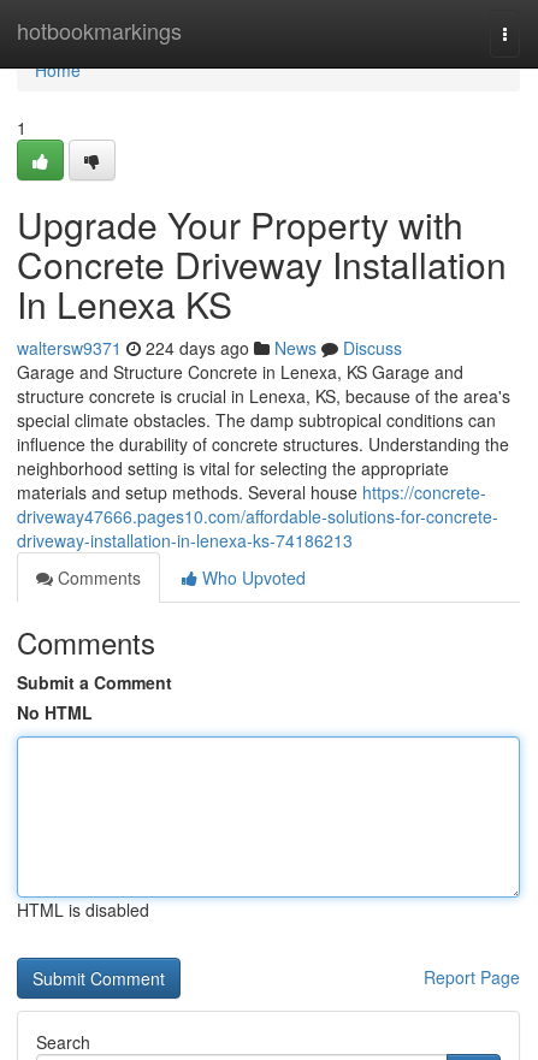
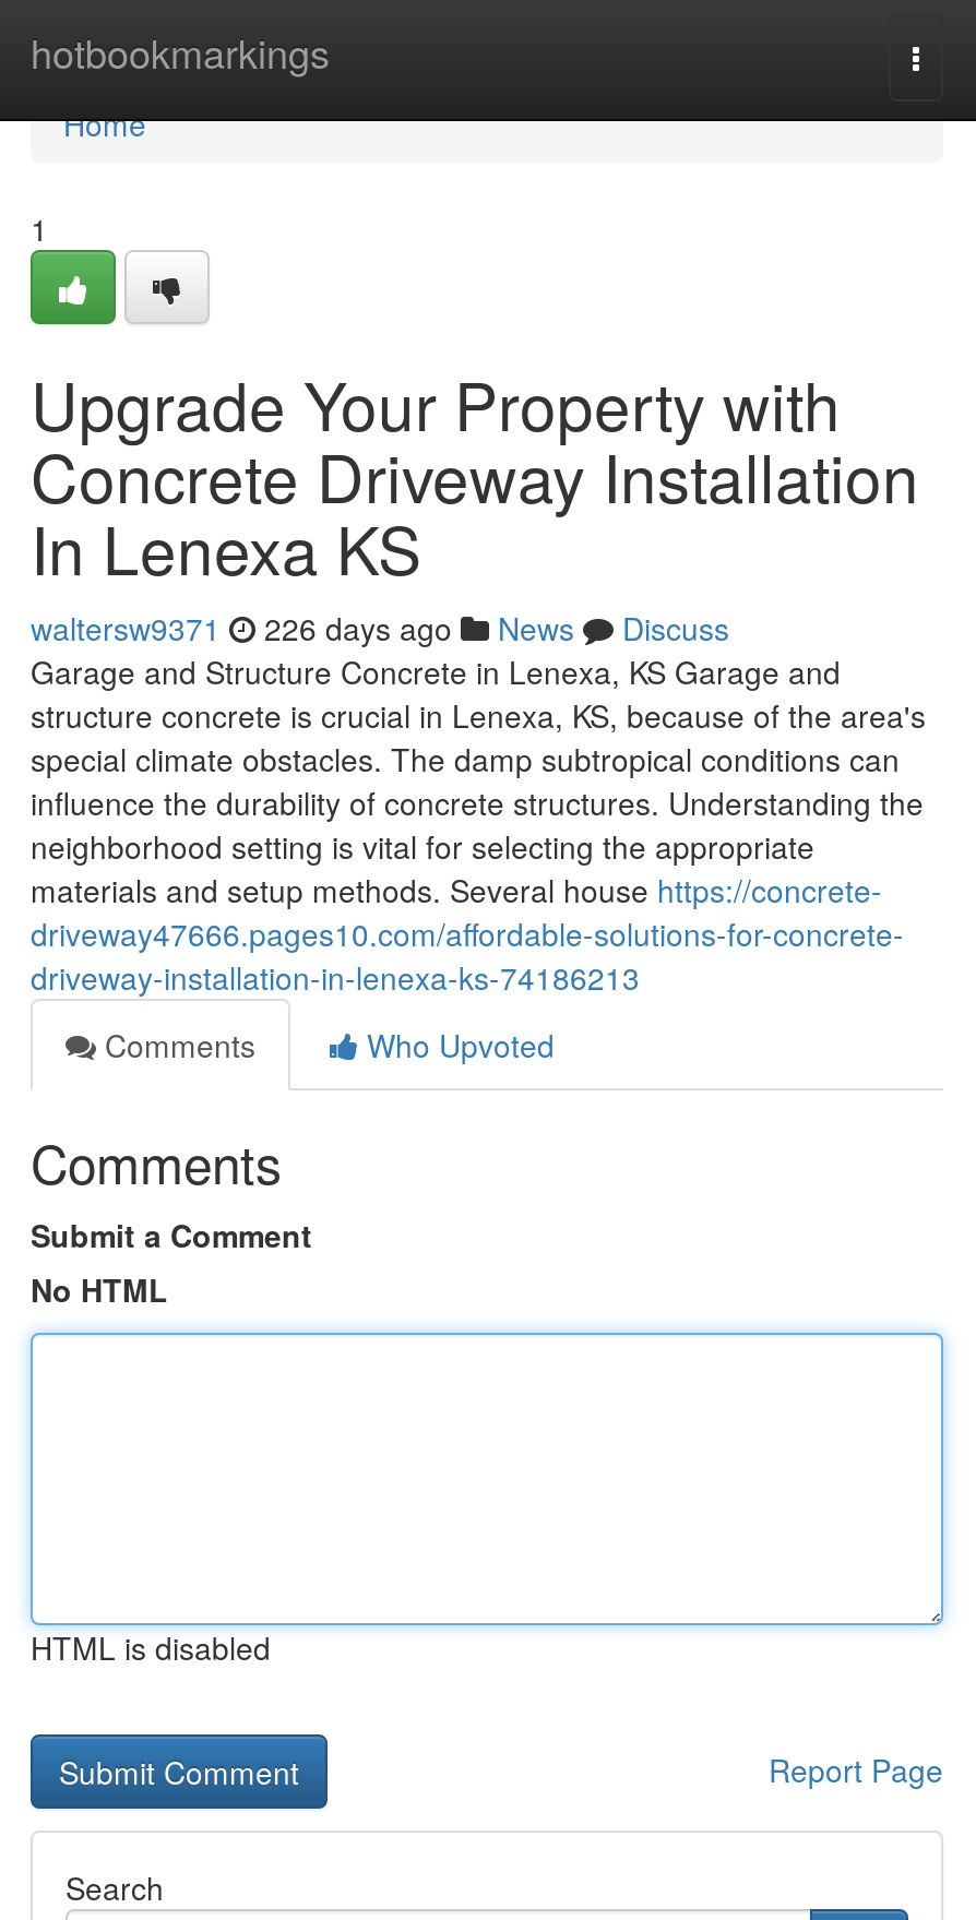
- waltersw9371 224 days ago News Discuss
+ waltersw9371 226 days ago News Discuss
